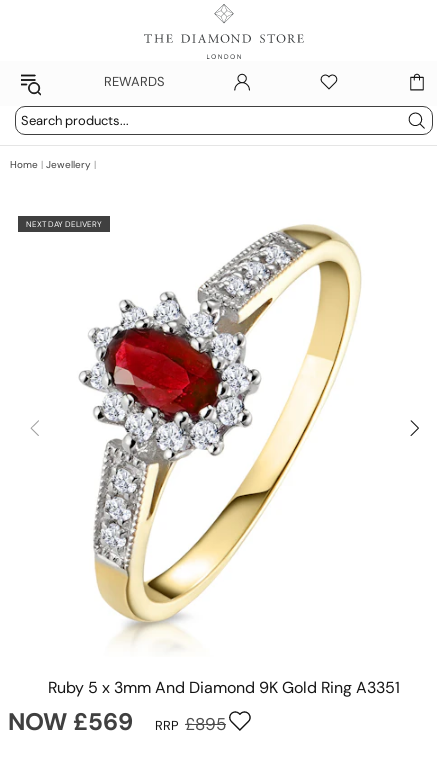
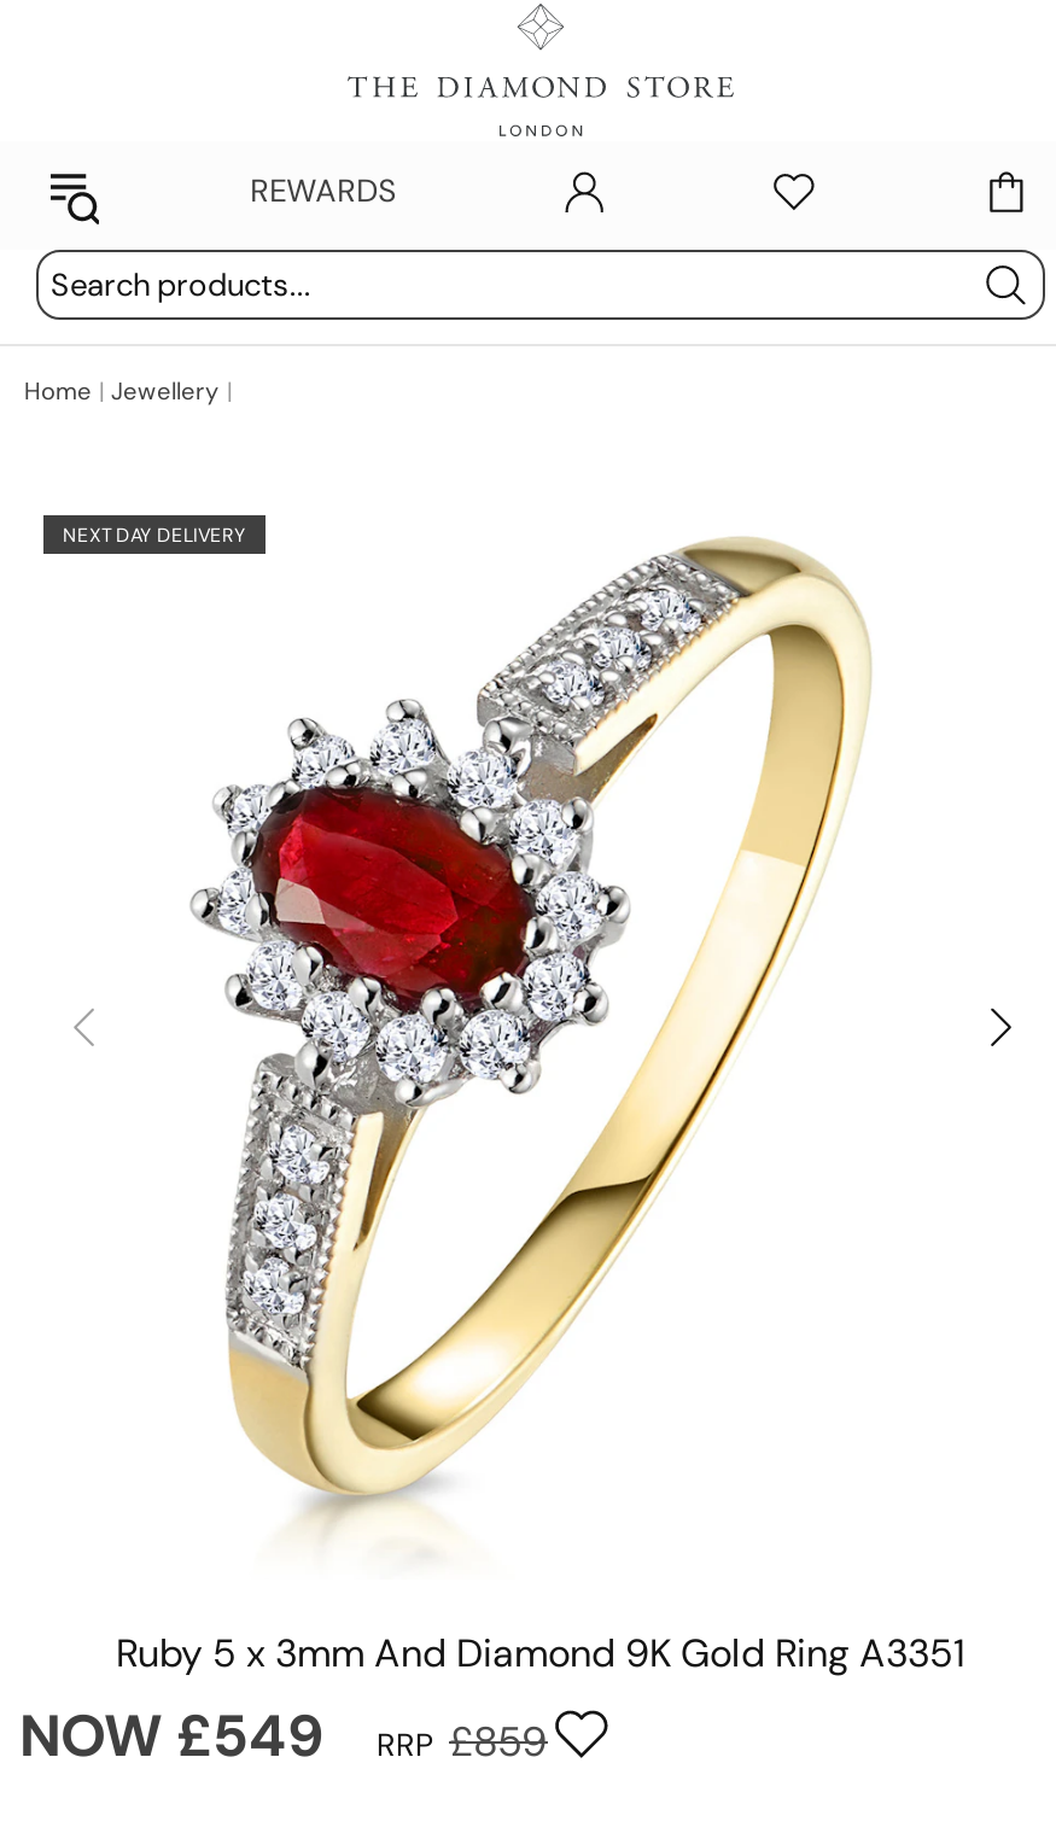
- £569
+ £549

- RRP £895
+ RRP £859
